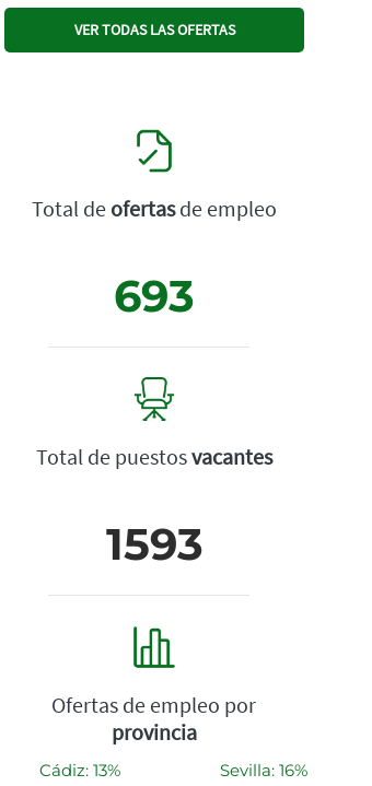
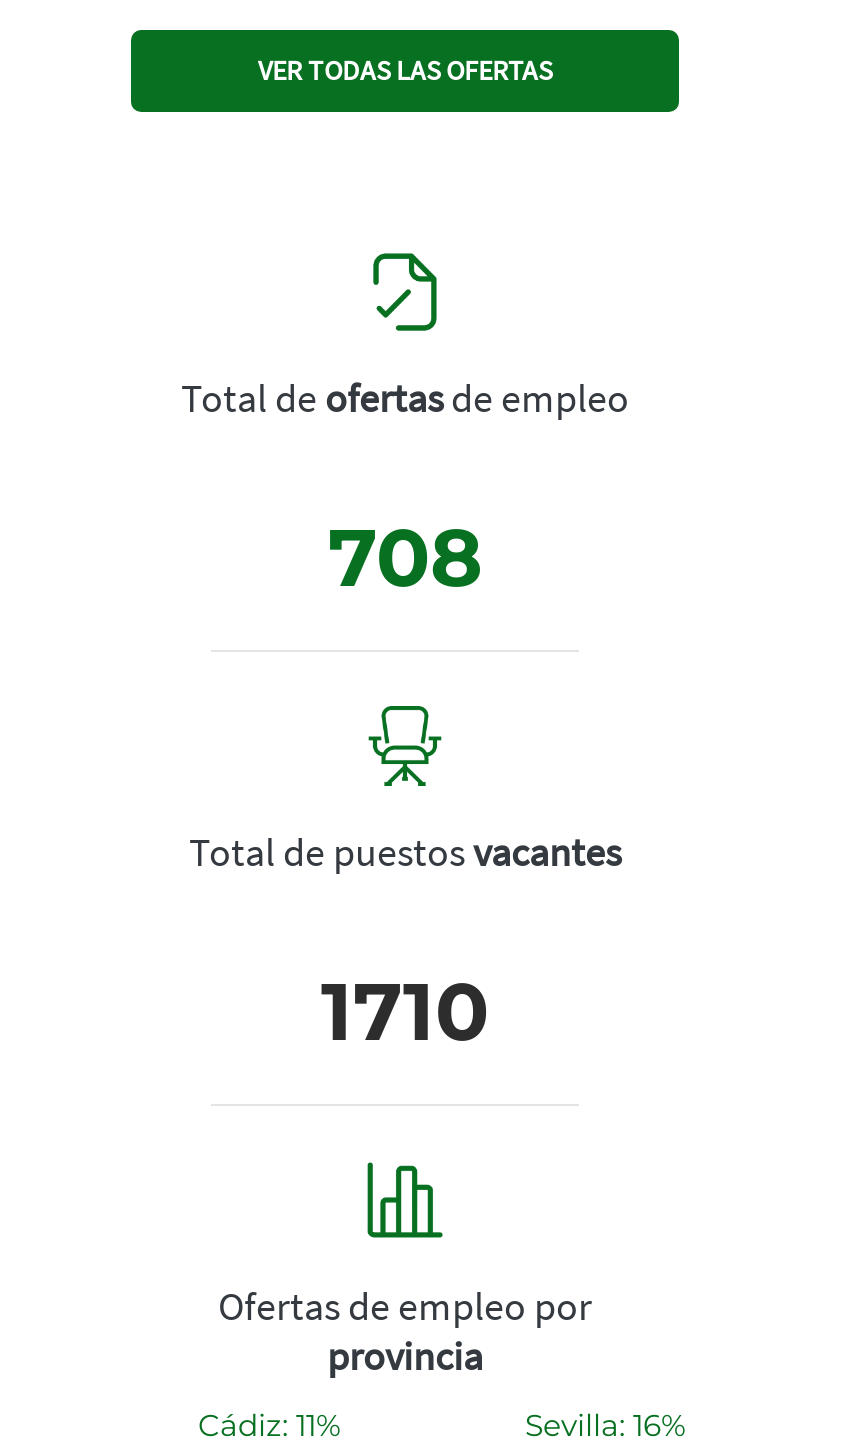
- 693
+ 708

- 1593
+ 1710

- Cádiz: 13%
+ Cádiz: 11%
